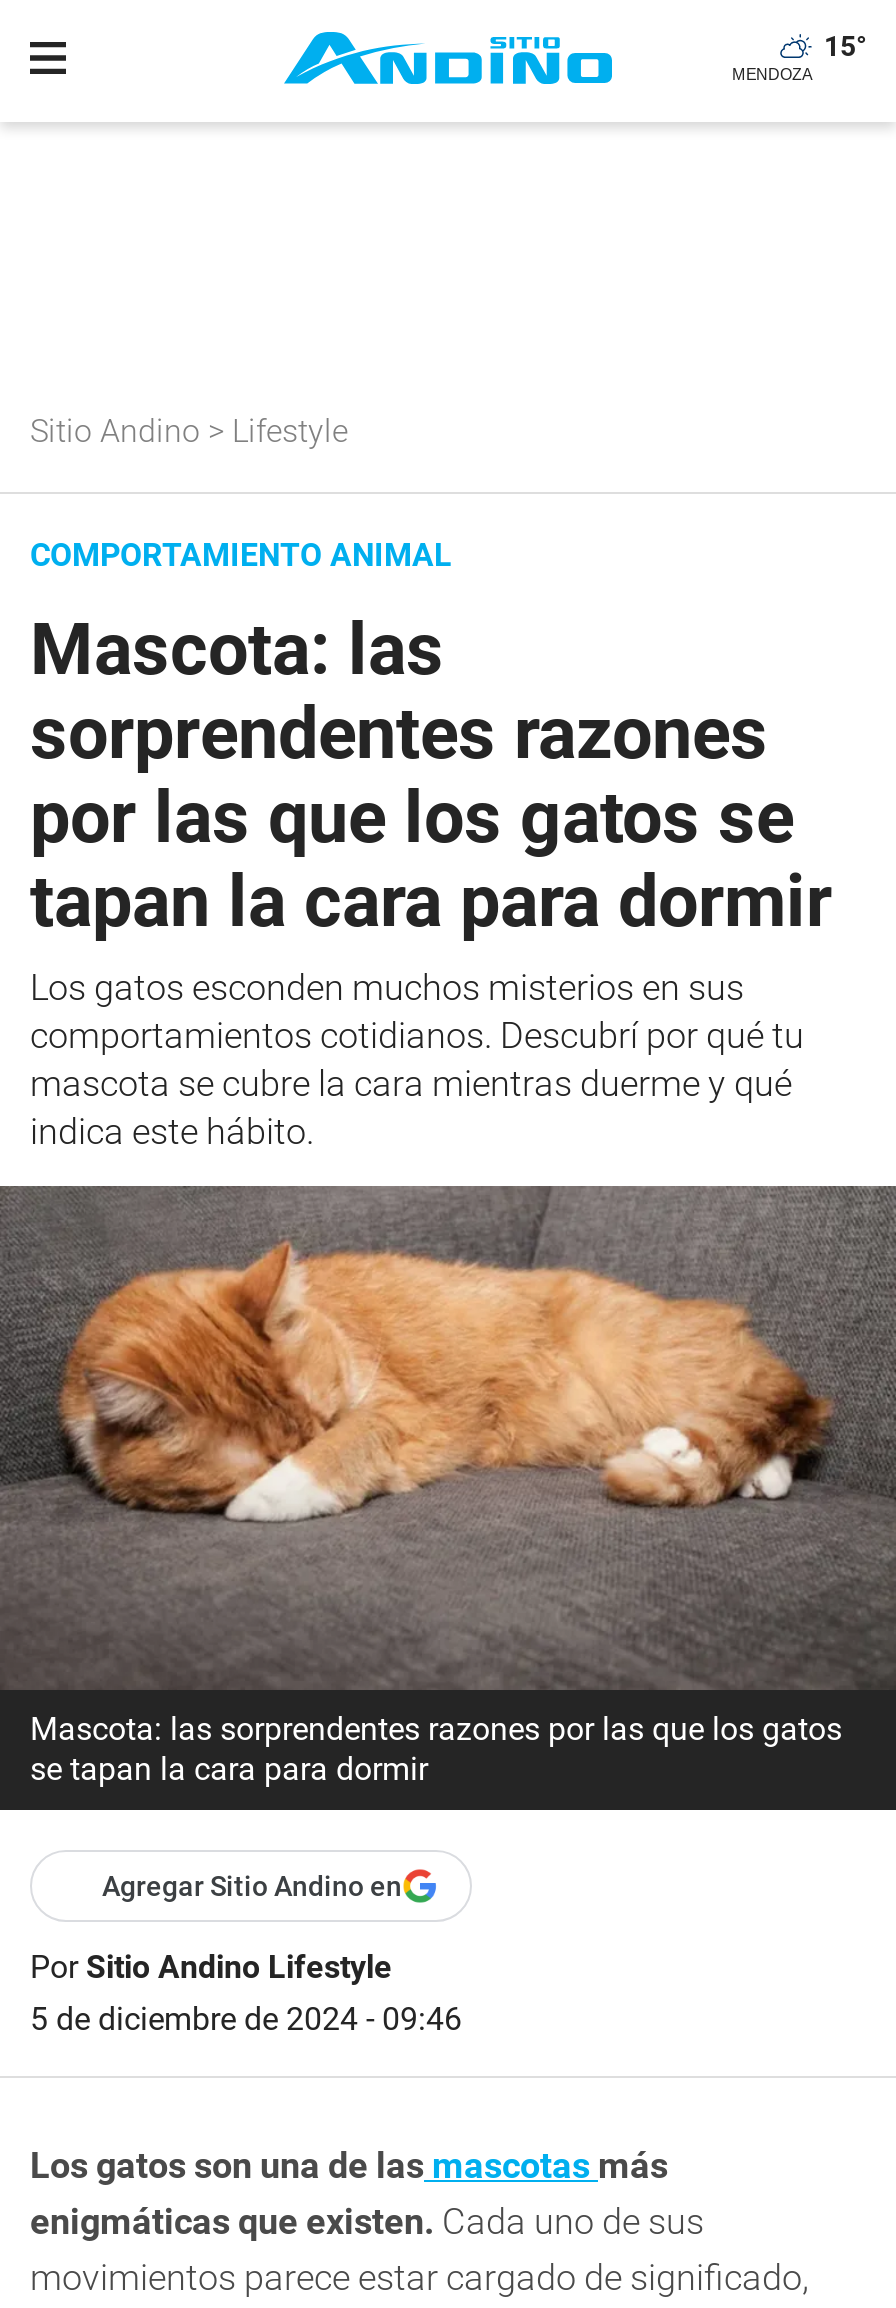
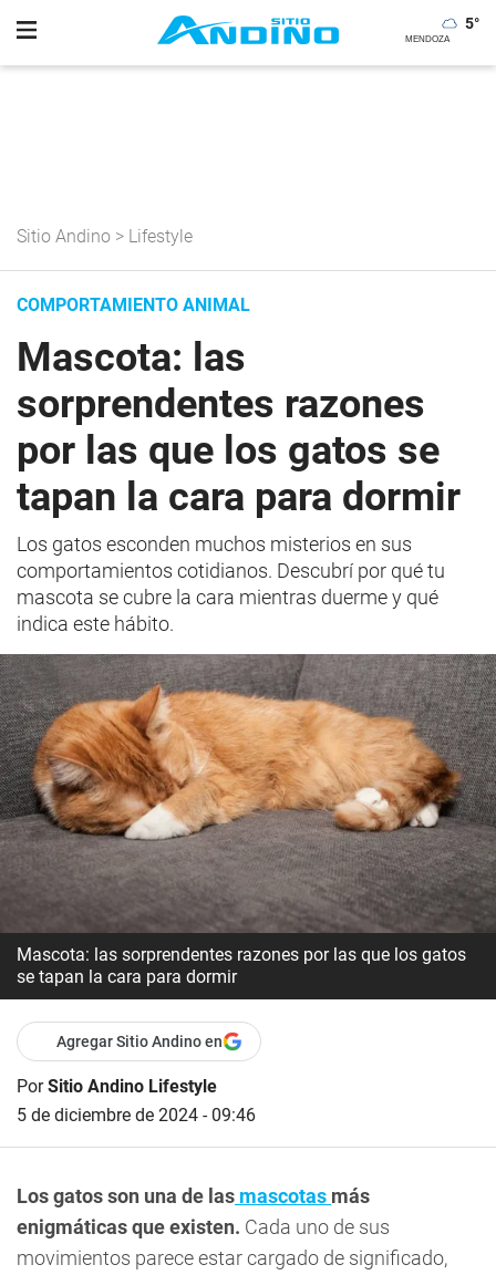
- 15°
+ 5°
